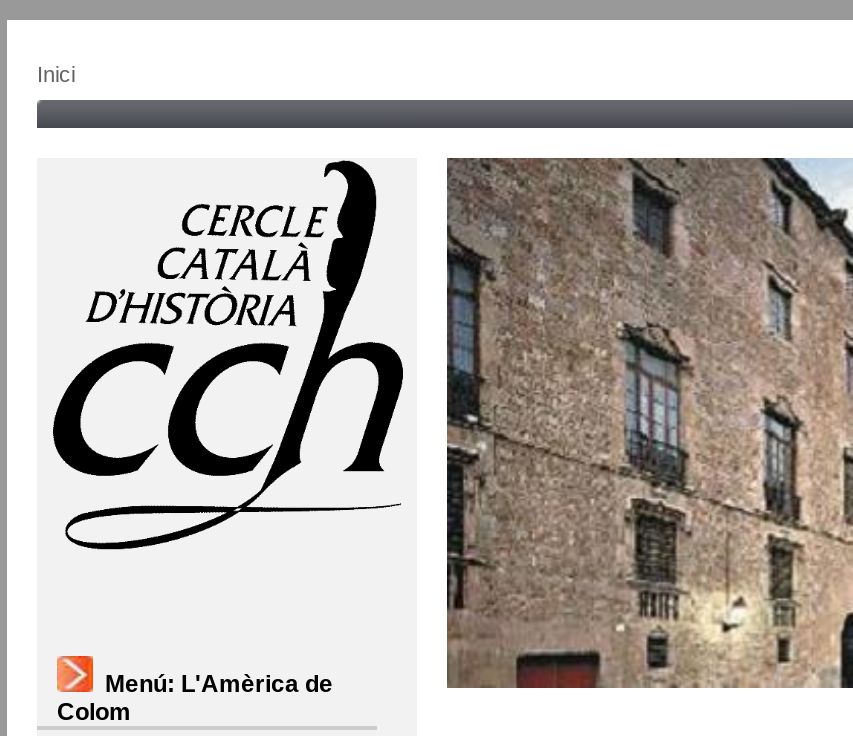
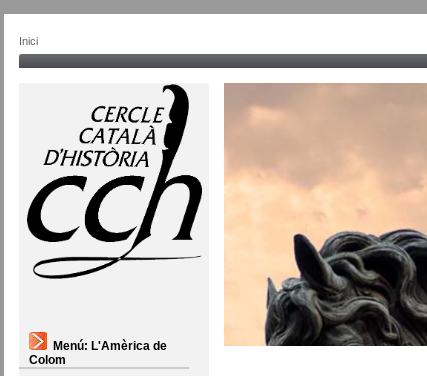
- [image]
+ [image]
